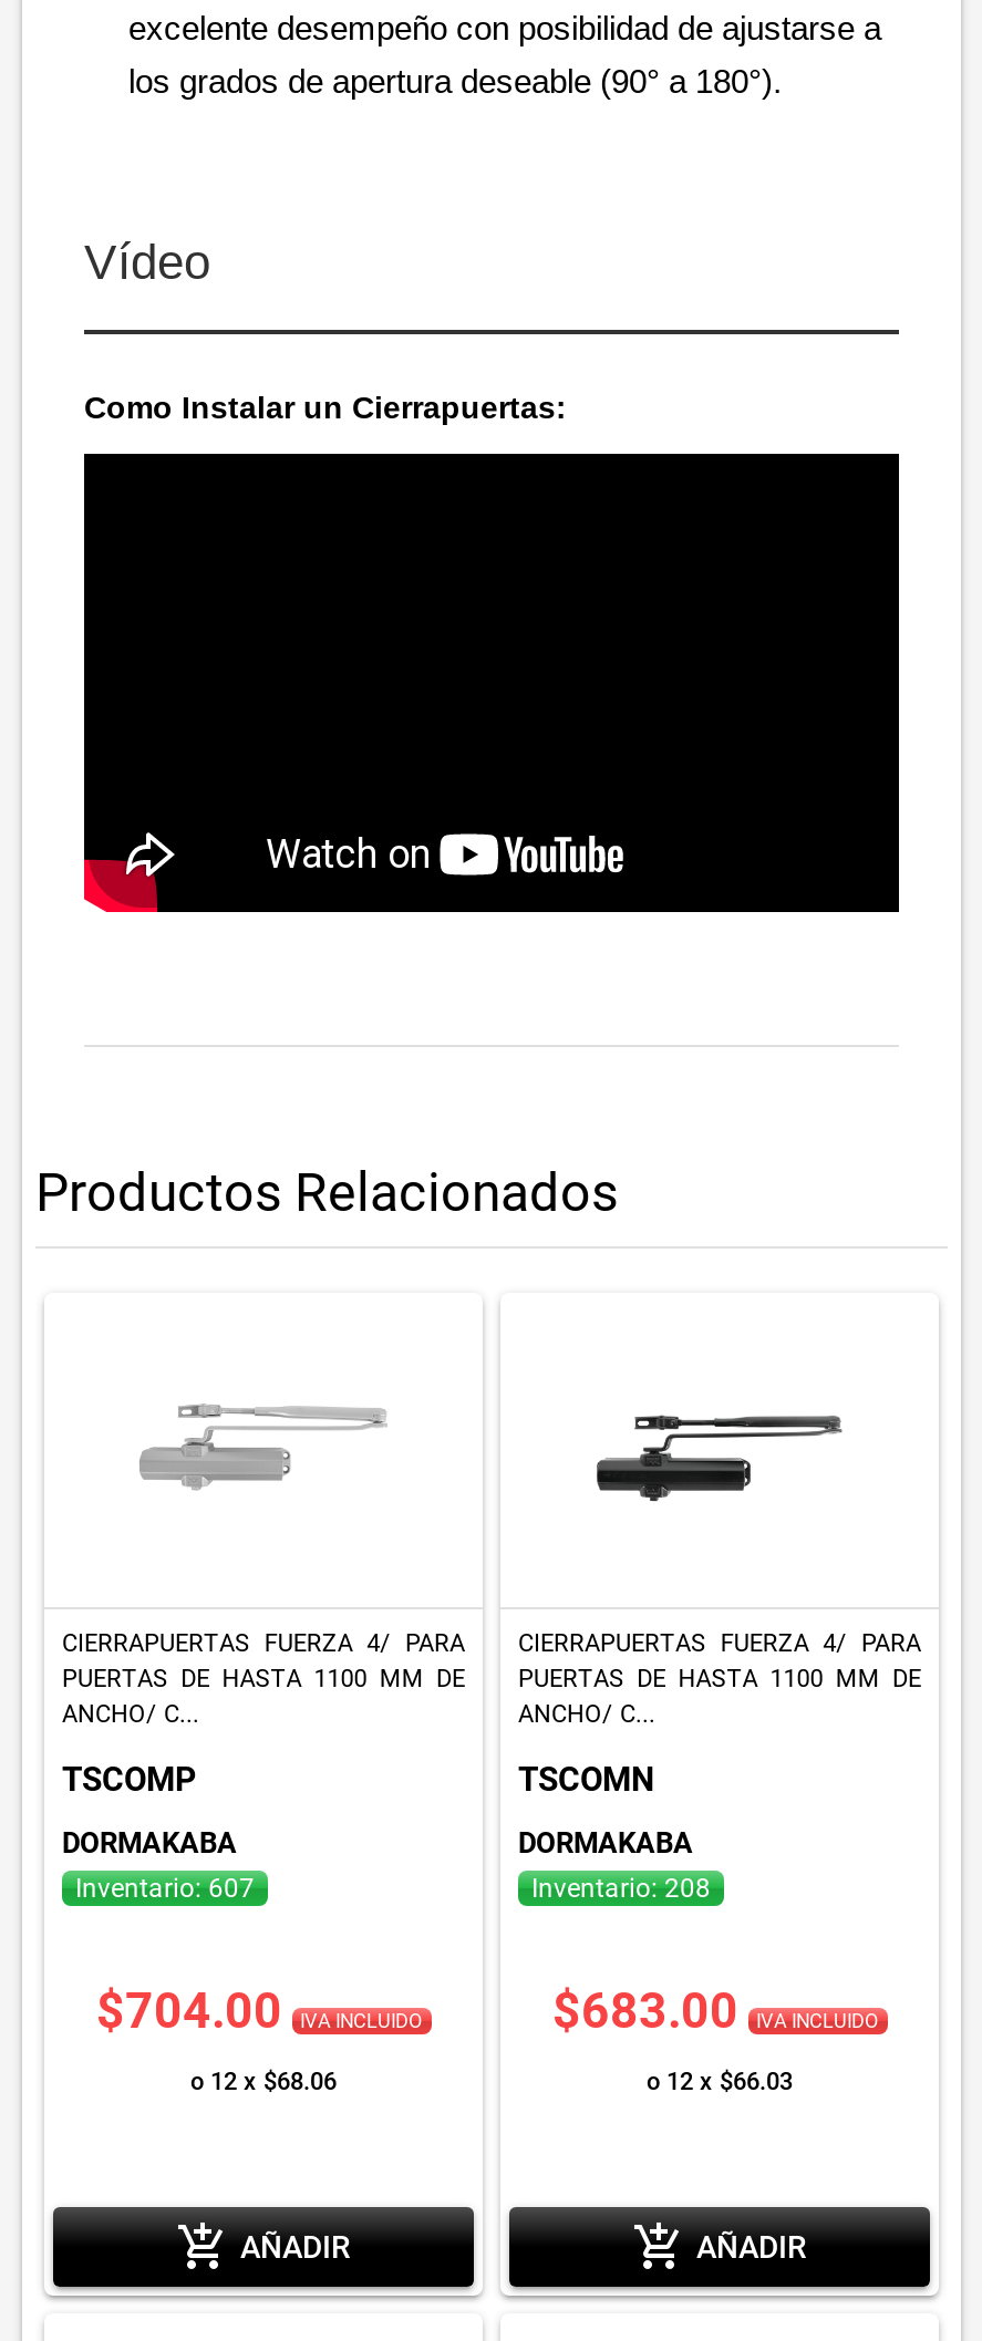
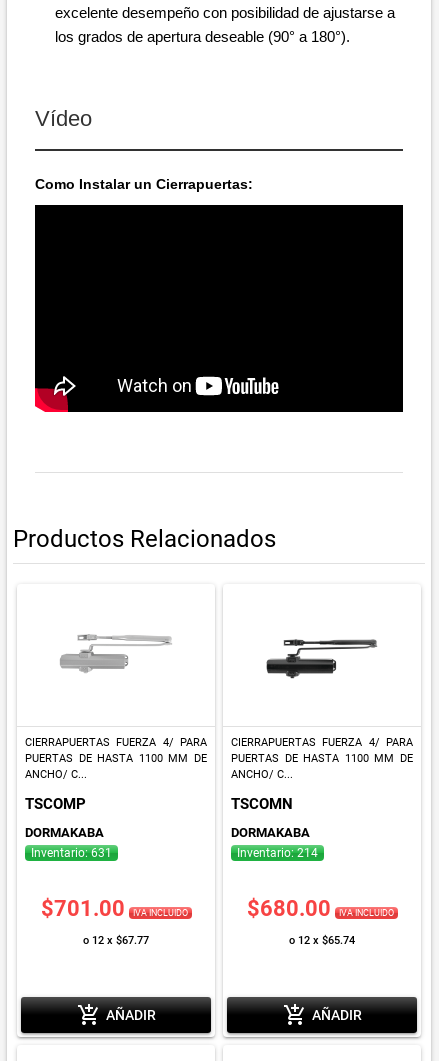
- Inventario: 607
+ Inventario: 631

- Inventario: 208
+ Inventario: 214

- $704.00 IVA INCLUIDO
+ $701.00 IVA INCLUIDO

- $683.00 IVA INCLUIDO
+ $680.00 IVA INCLUIDO

- o 12 x $68.06
+ o 12 x $67.77

- o 12 x $66.03
+ o 12 x $65.74
